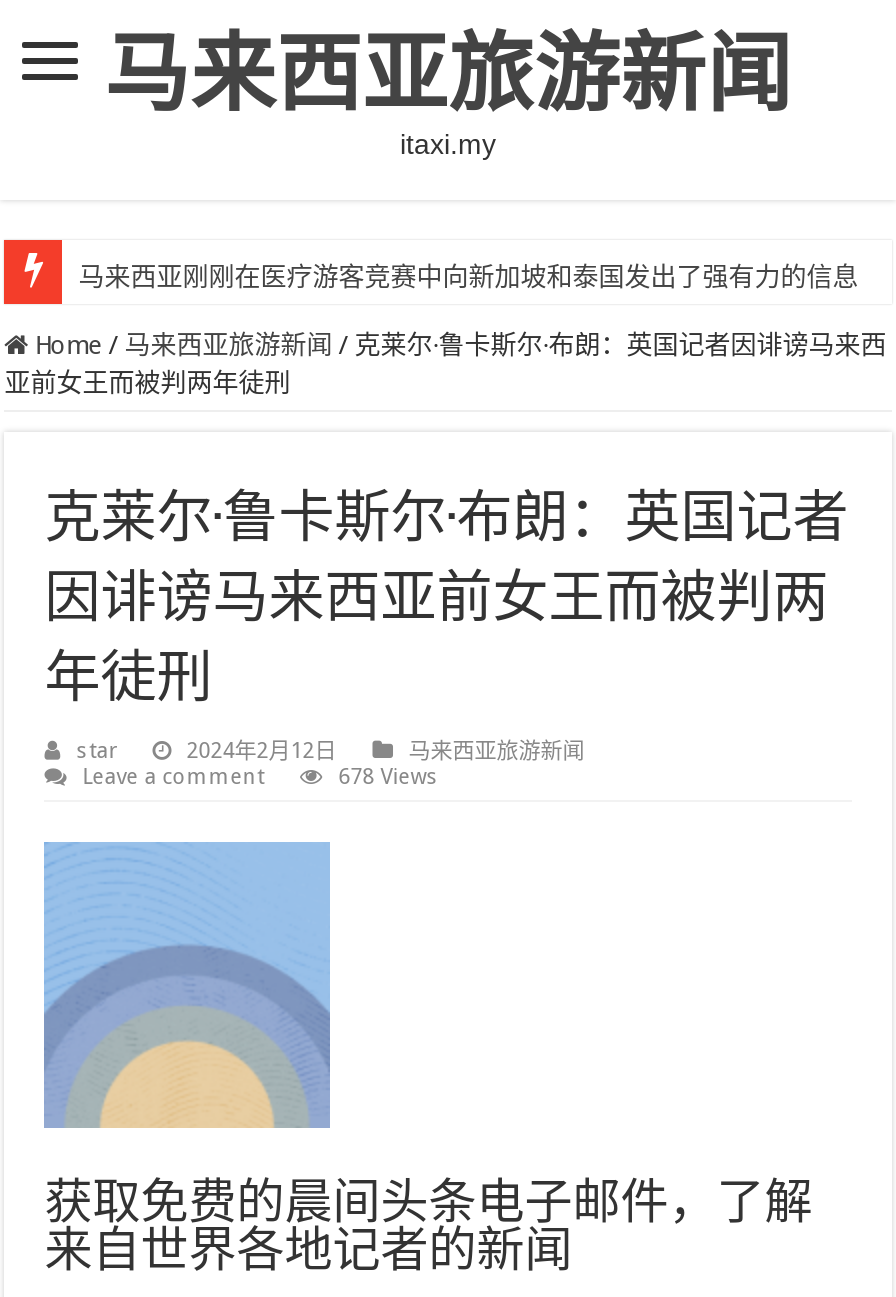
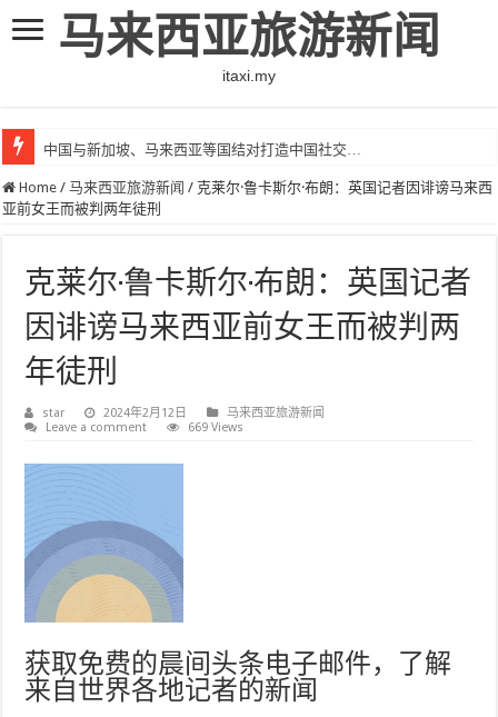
- 马来西亚刚刚在医疗游客竞赛中向新加坡和泰国发出了强有力的信息
+ 中国与新加坡、马来西亚等国结对打造中国社交…

- 678 Views
+ 669 Views
